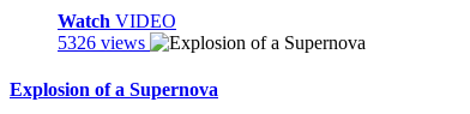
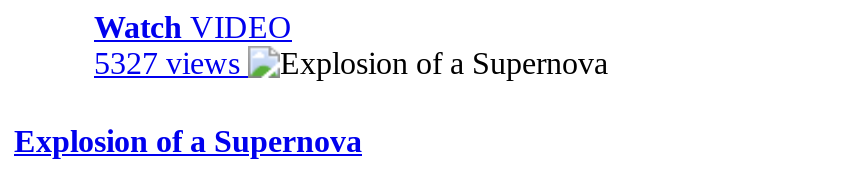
- 5326 views
+ 5327 views
